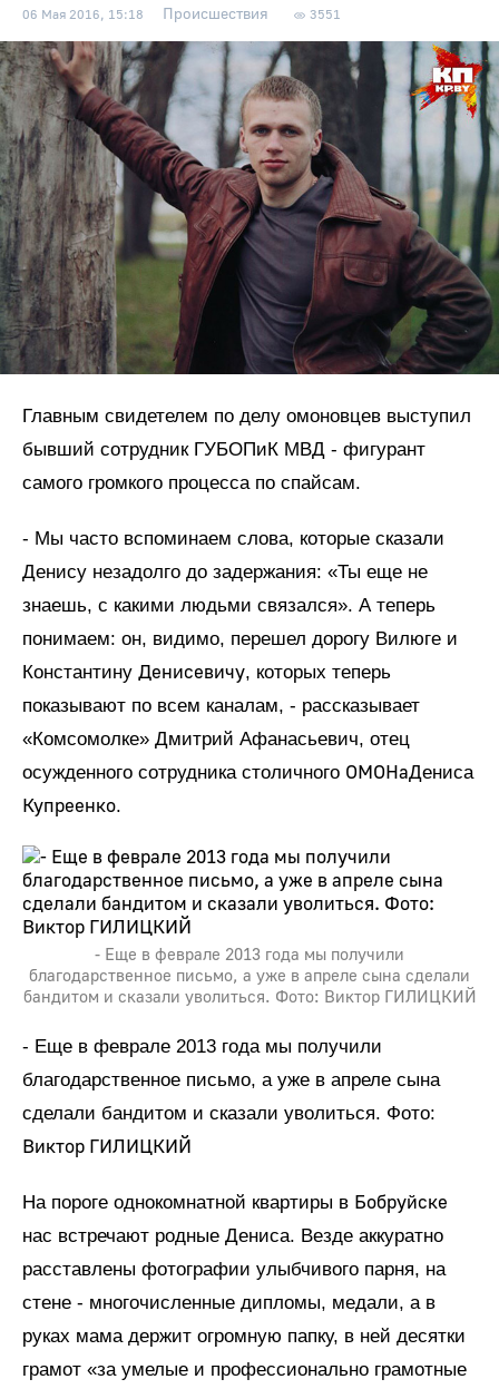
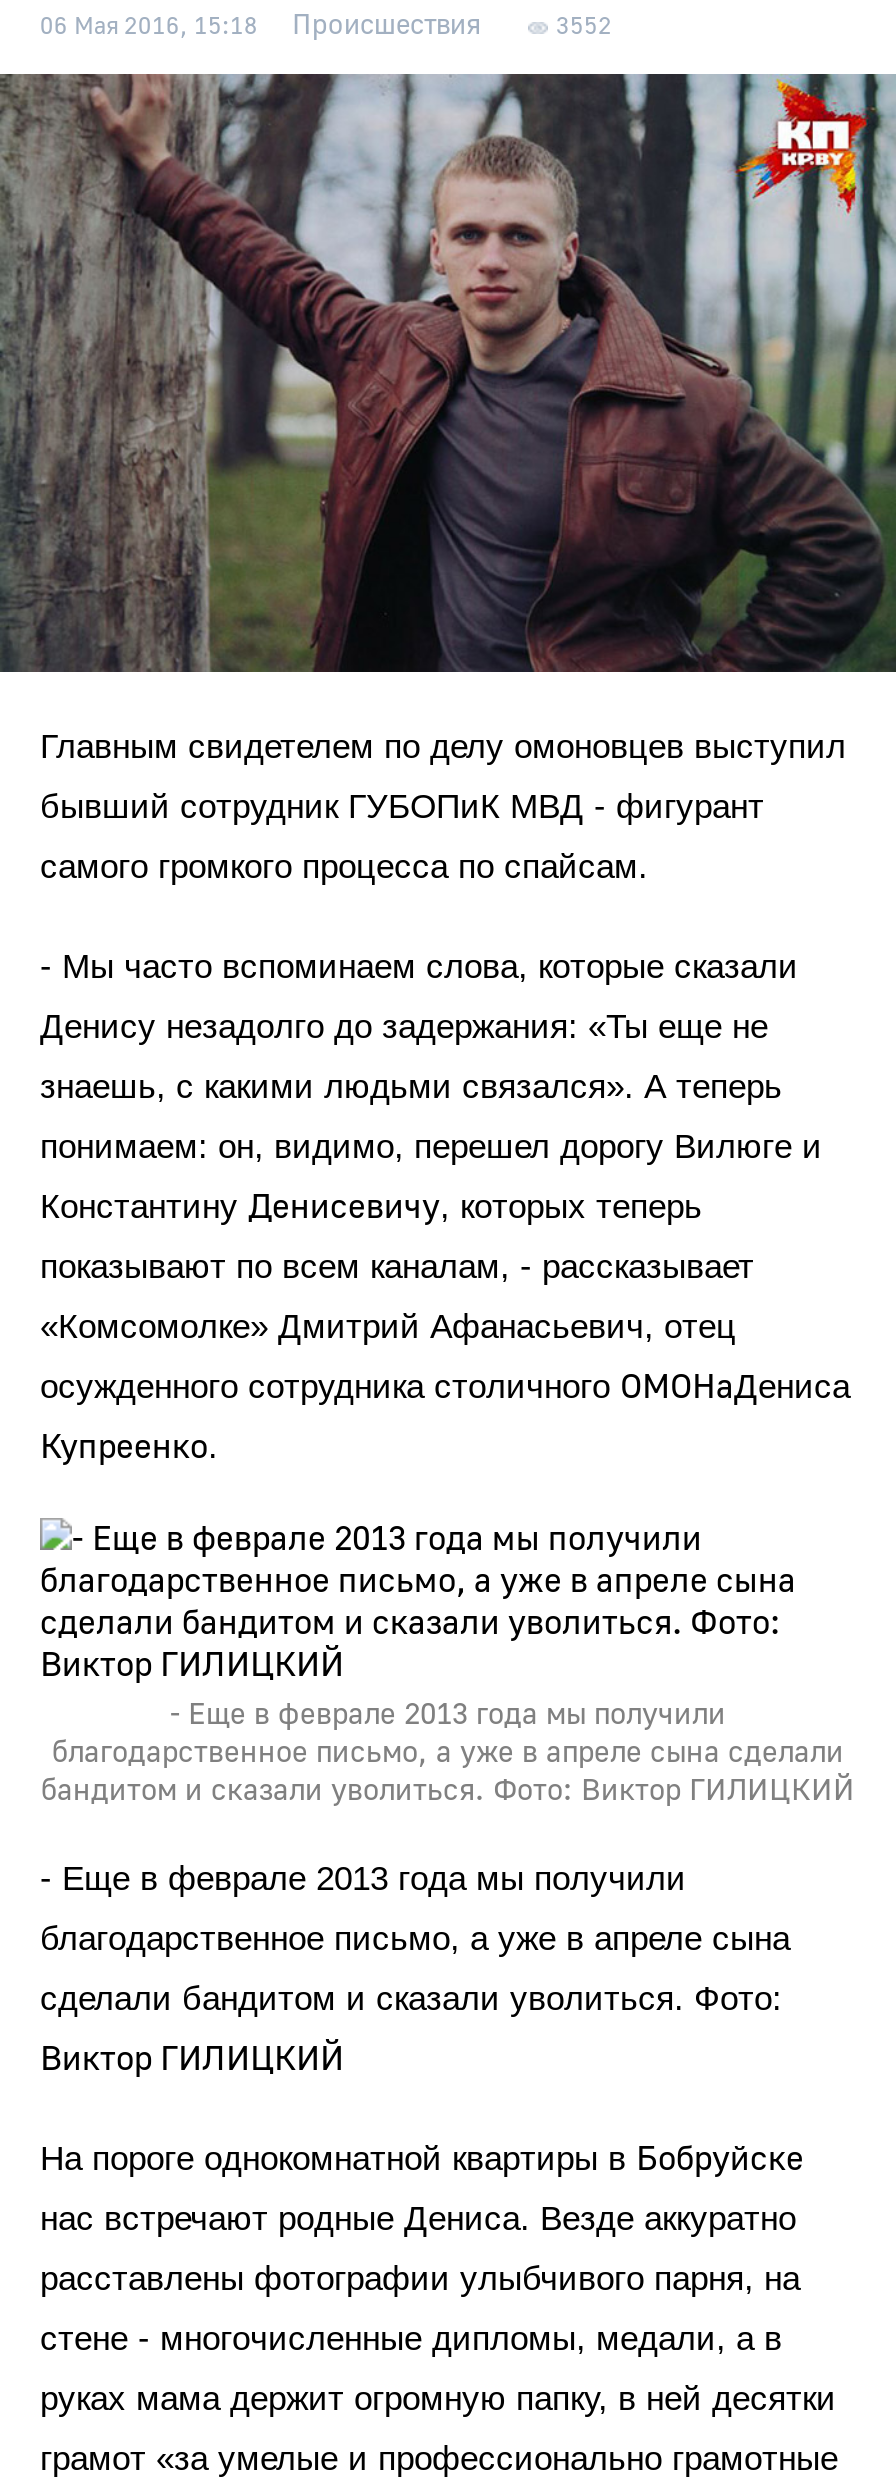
- 3551
+ 3552
